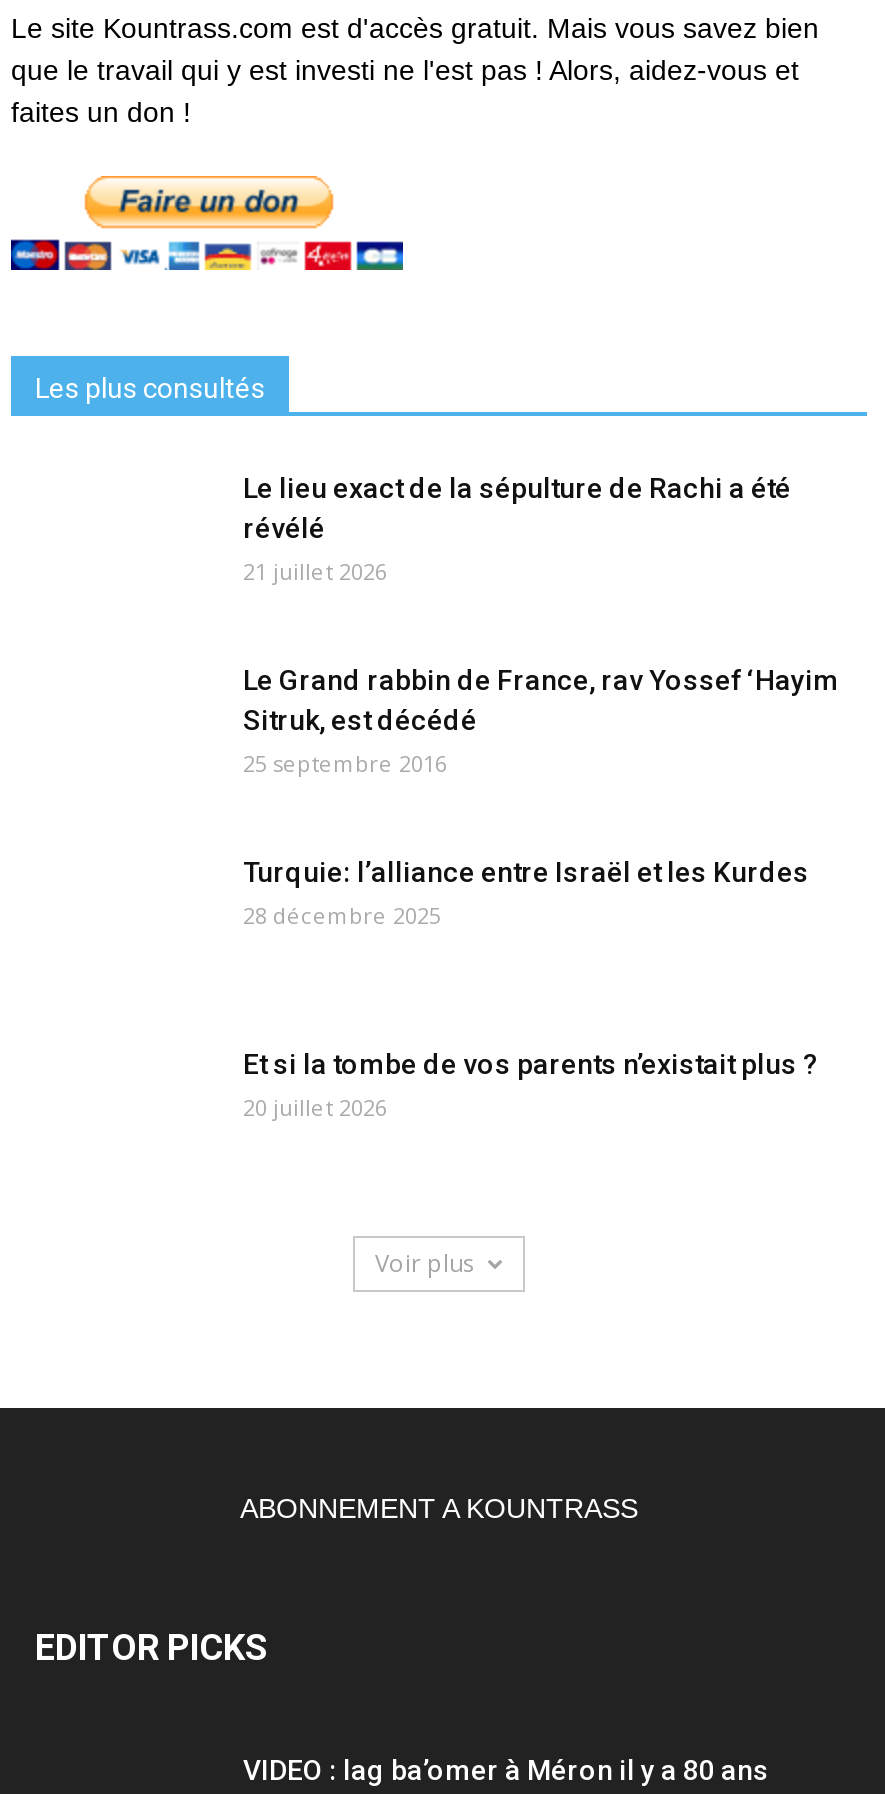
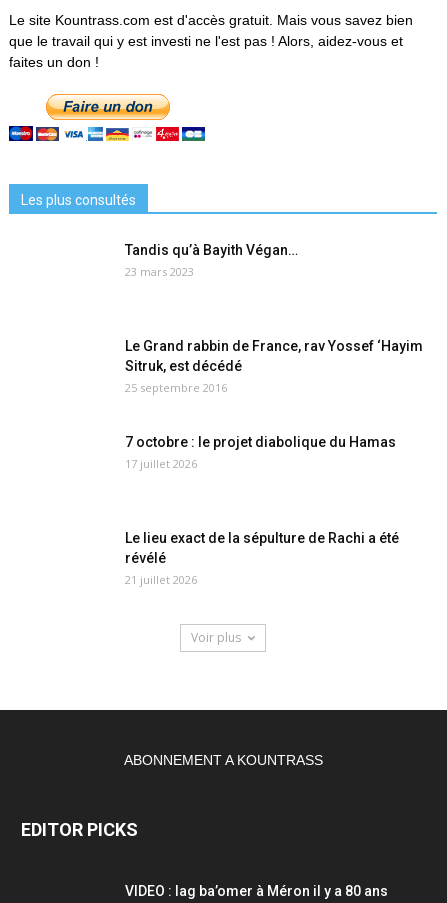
+ Tandis qu’à Bayith Végan…
+ 23 mars 2023

moved down: Le lieu exact de la sépulture de Rachi a été | révélé | 21 juillet 2026

- Turquie: l’alliance entre Israël et les Kurdes
- 28 décembre 2025
+ 7 octobre : le projet diabolique du Hamas
+ 17 juillet 2026

- Et si la tombe de vos parents n’existait plus ?
- 20 juillet 2026
